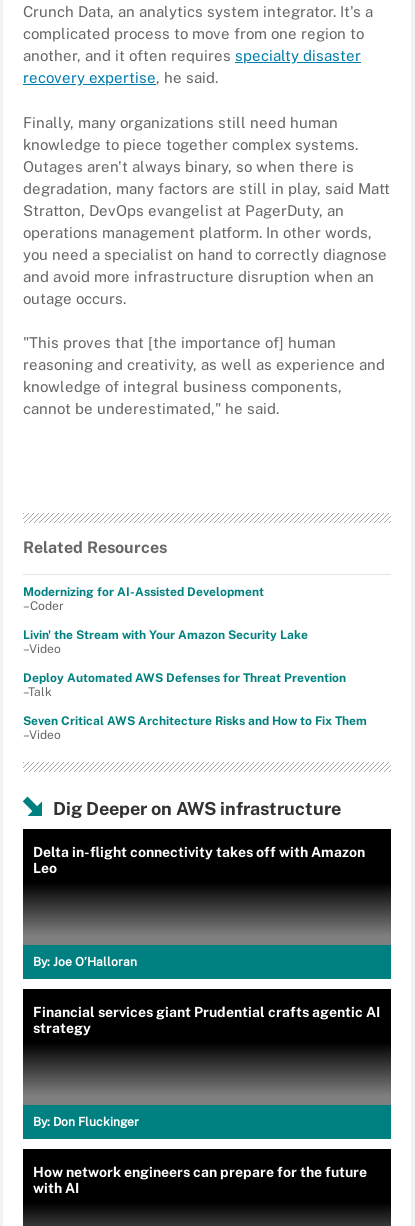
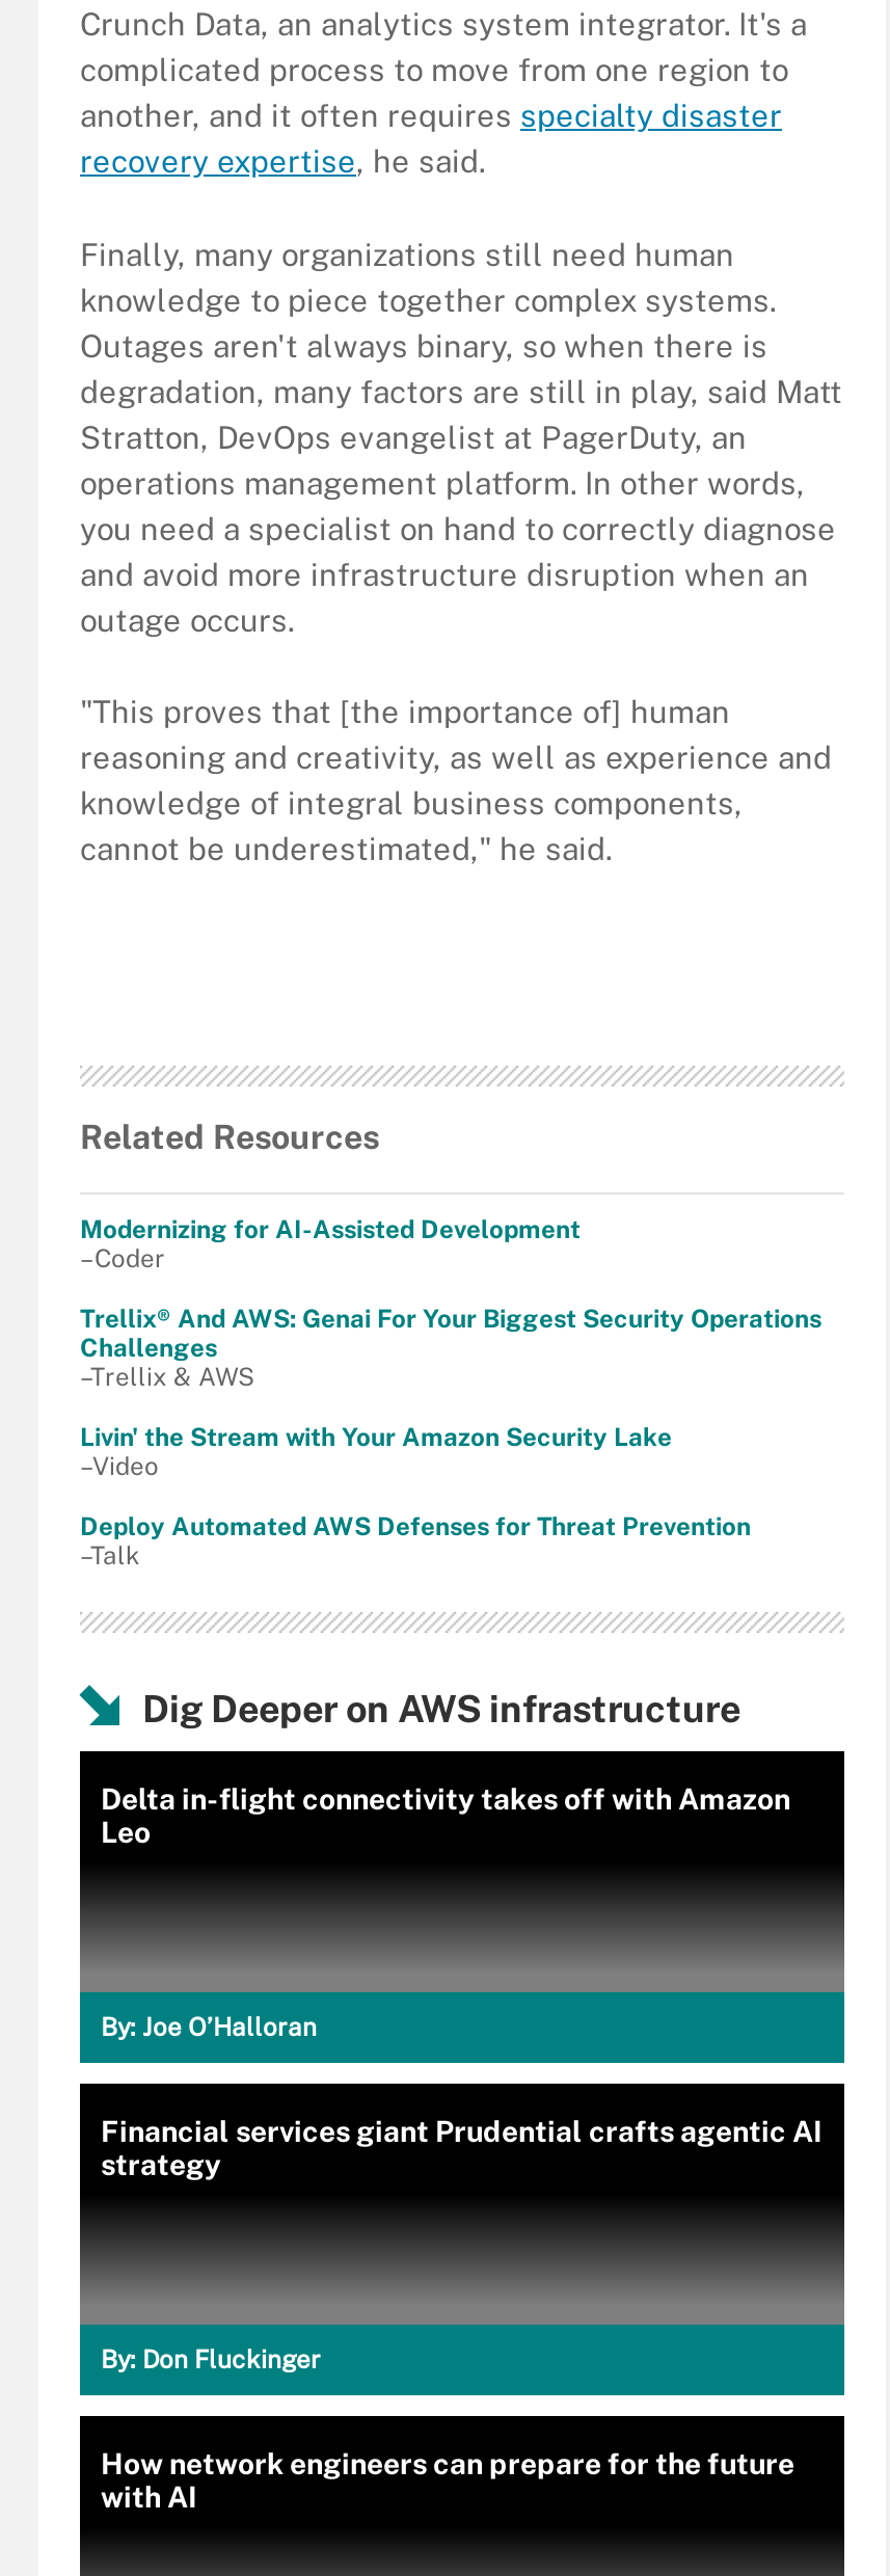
+ Trellix® And AWS: Genai For Your Biggest Security Operations
+ Challenges
+ –Trellix & AWS

moved down: Livin' the Stream with Your Amazon Security Lake | –Video | Deploy Automated AWS Defenses for Threat Prevention | –Talk

- Seven Critical AWS Architecture Risks and How to Fix Them
- –Video
